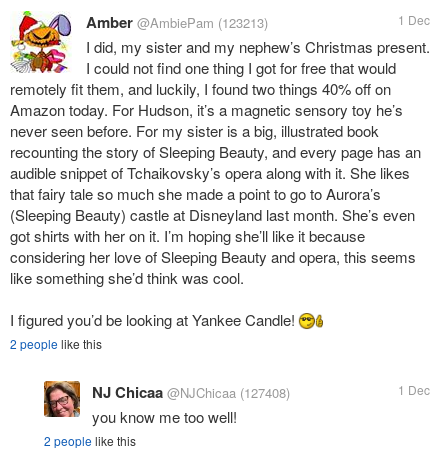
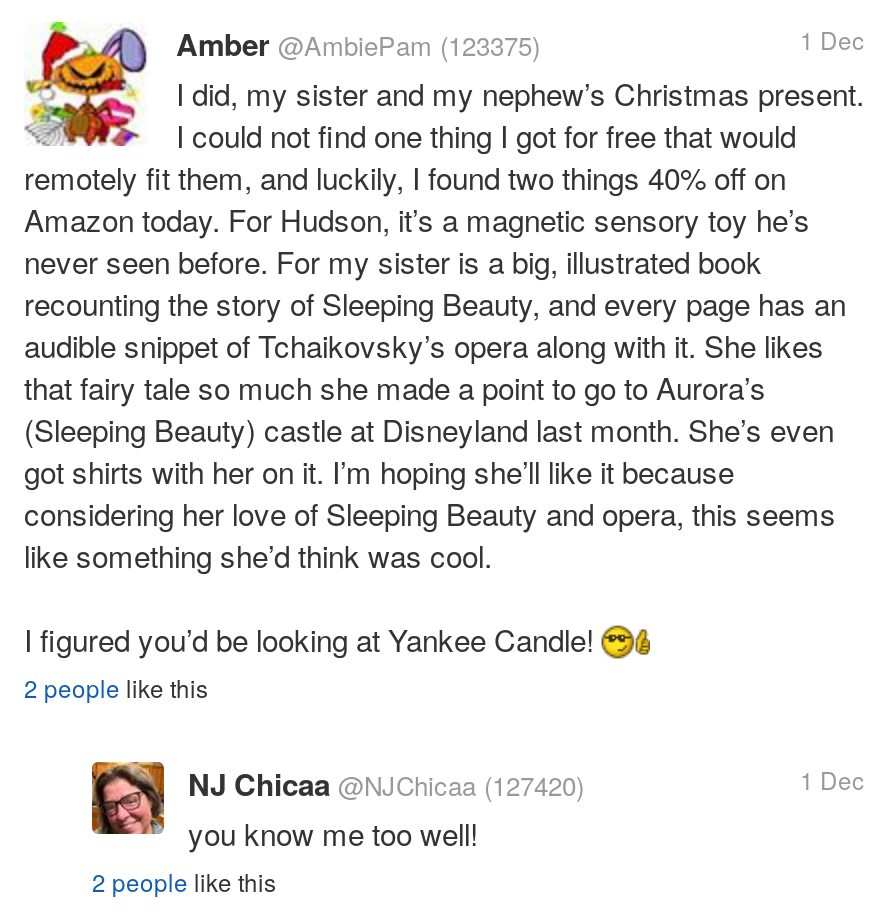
- Amber @AmbiePam (123213)
+ Amber @AmbiePam (123375)

- NJ Chicaa @NJChicaa (127408)
+ NJ Chicaa @NJChicaa (127420)
